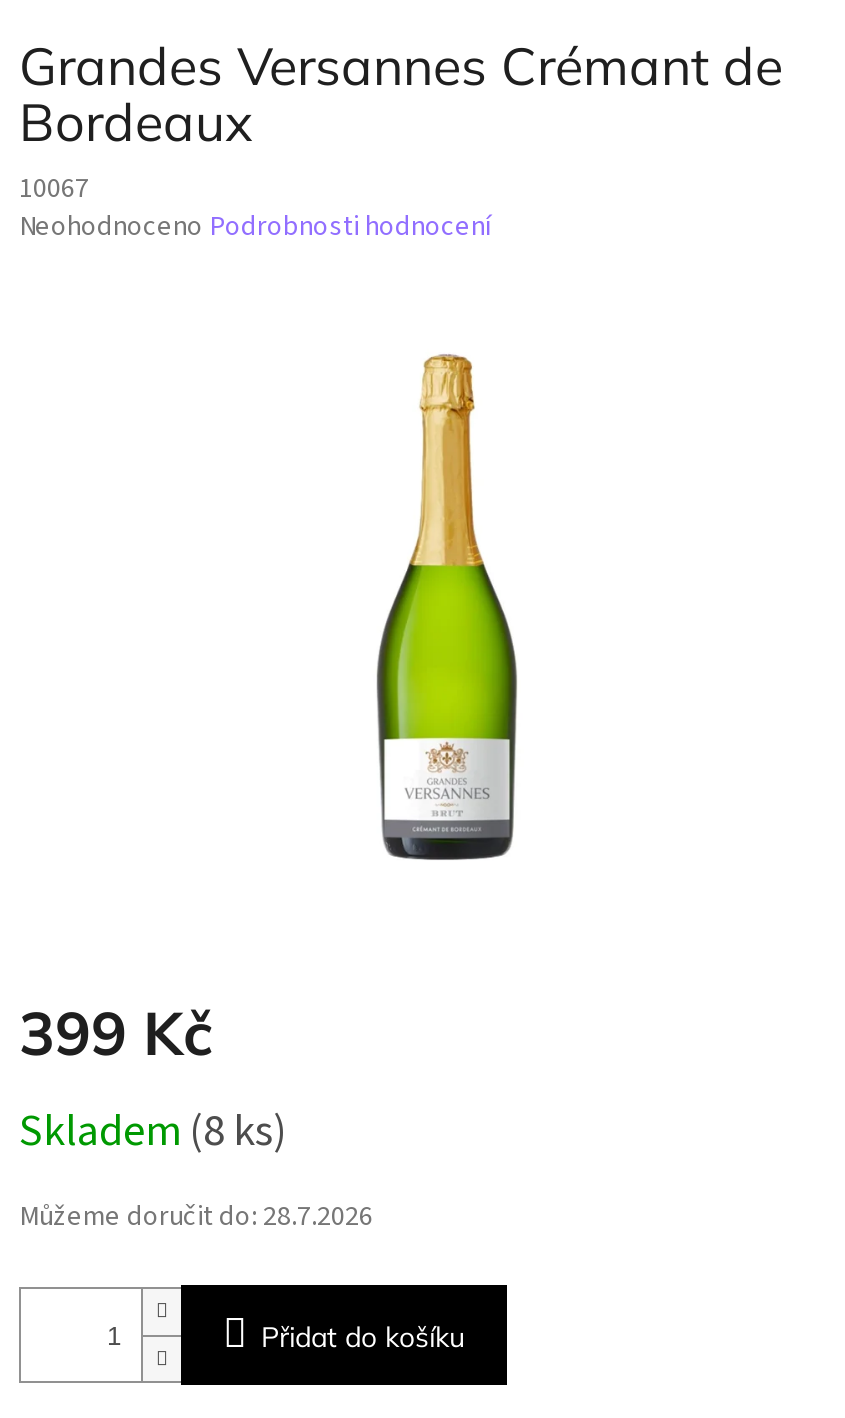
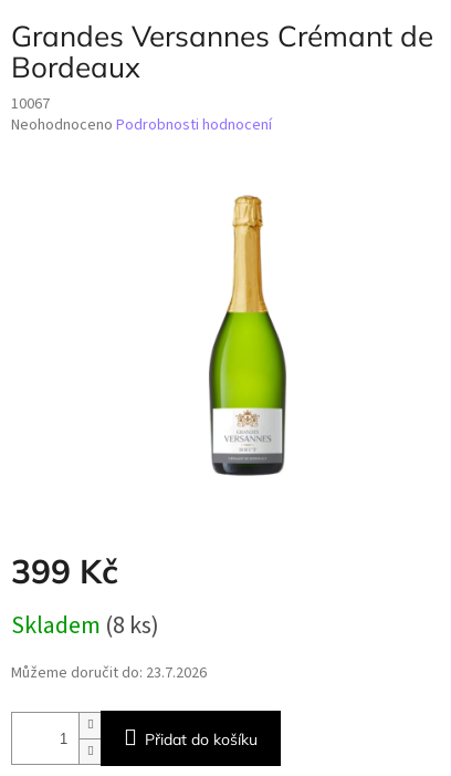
- Můžeme doručit do: 28.7.2026
+ Můžeme doručit do: 23.7.2026
